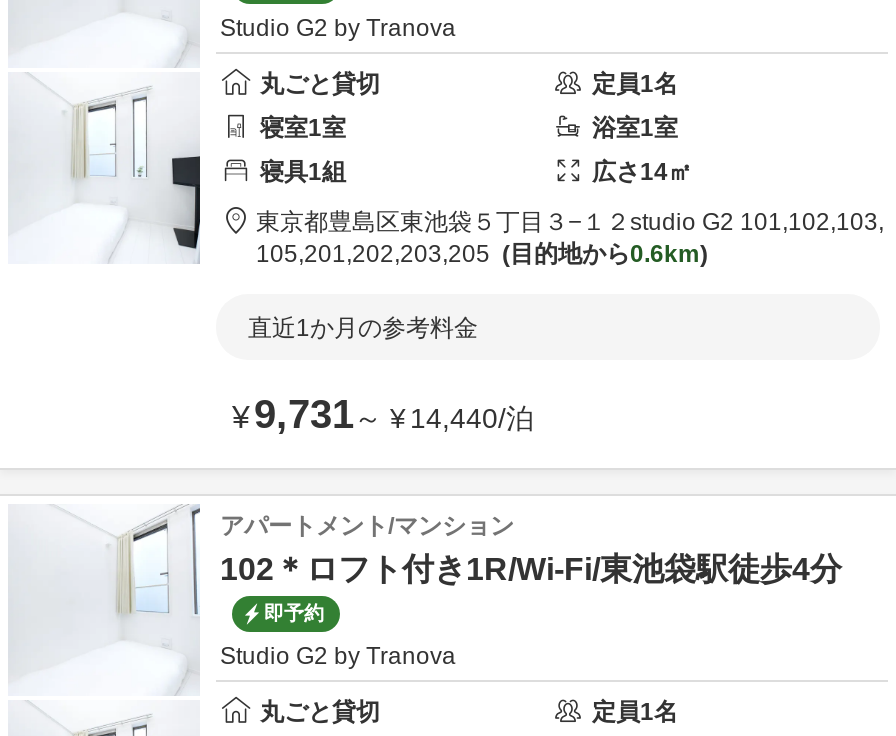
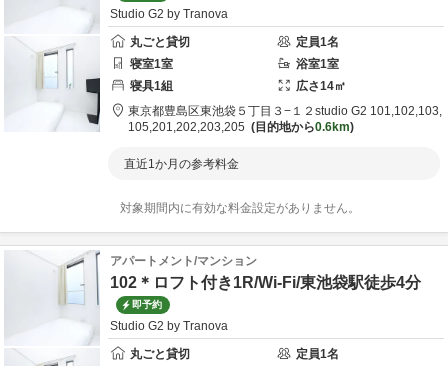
- ¥ 9,731～¥ 14,440/泊
+ 対象期間内に有効な料金設定がありません。
